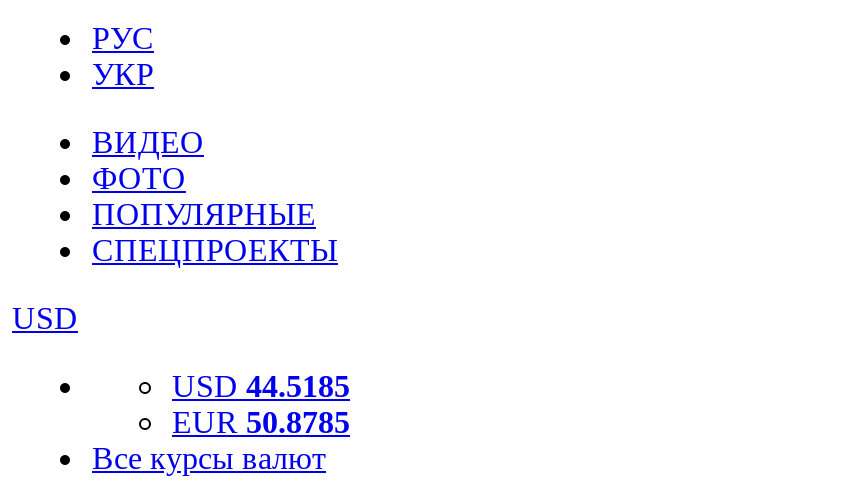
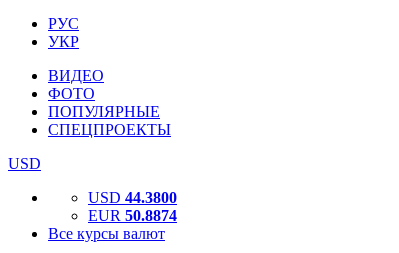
- USD 44.5185
+ USD 44.3800

- EUR 50.8785
+ EUR 50.8874
